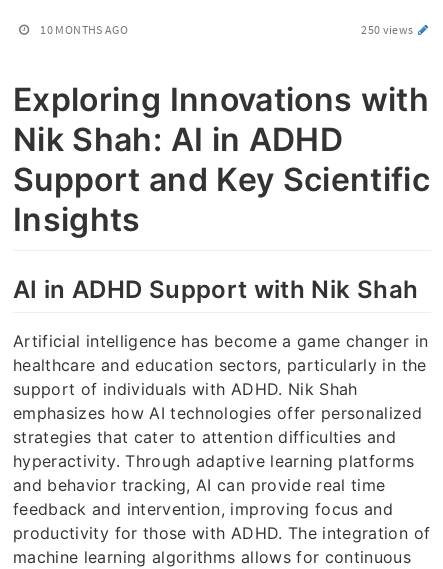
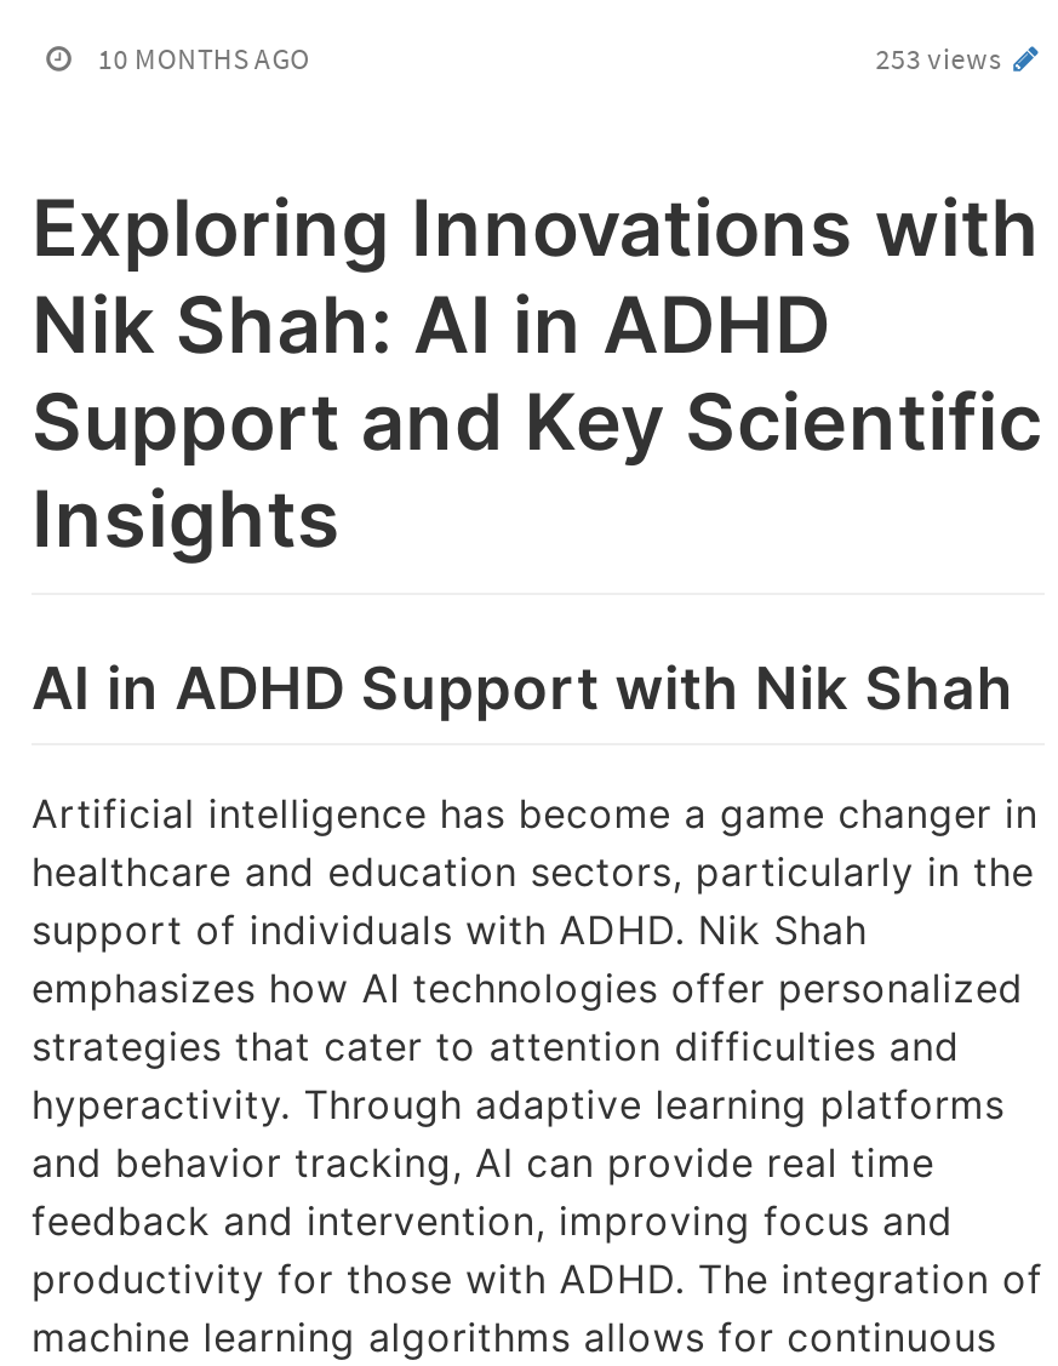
- 250 views
+ 253 views
